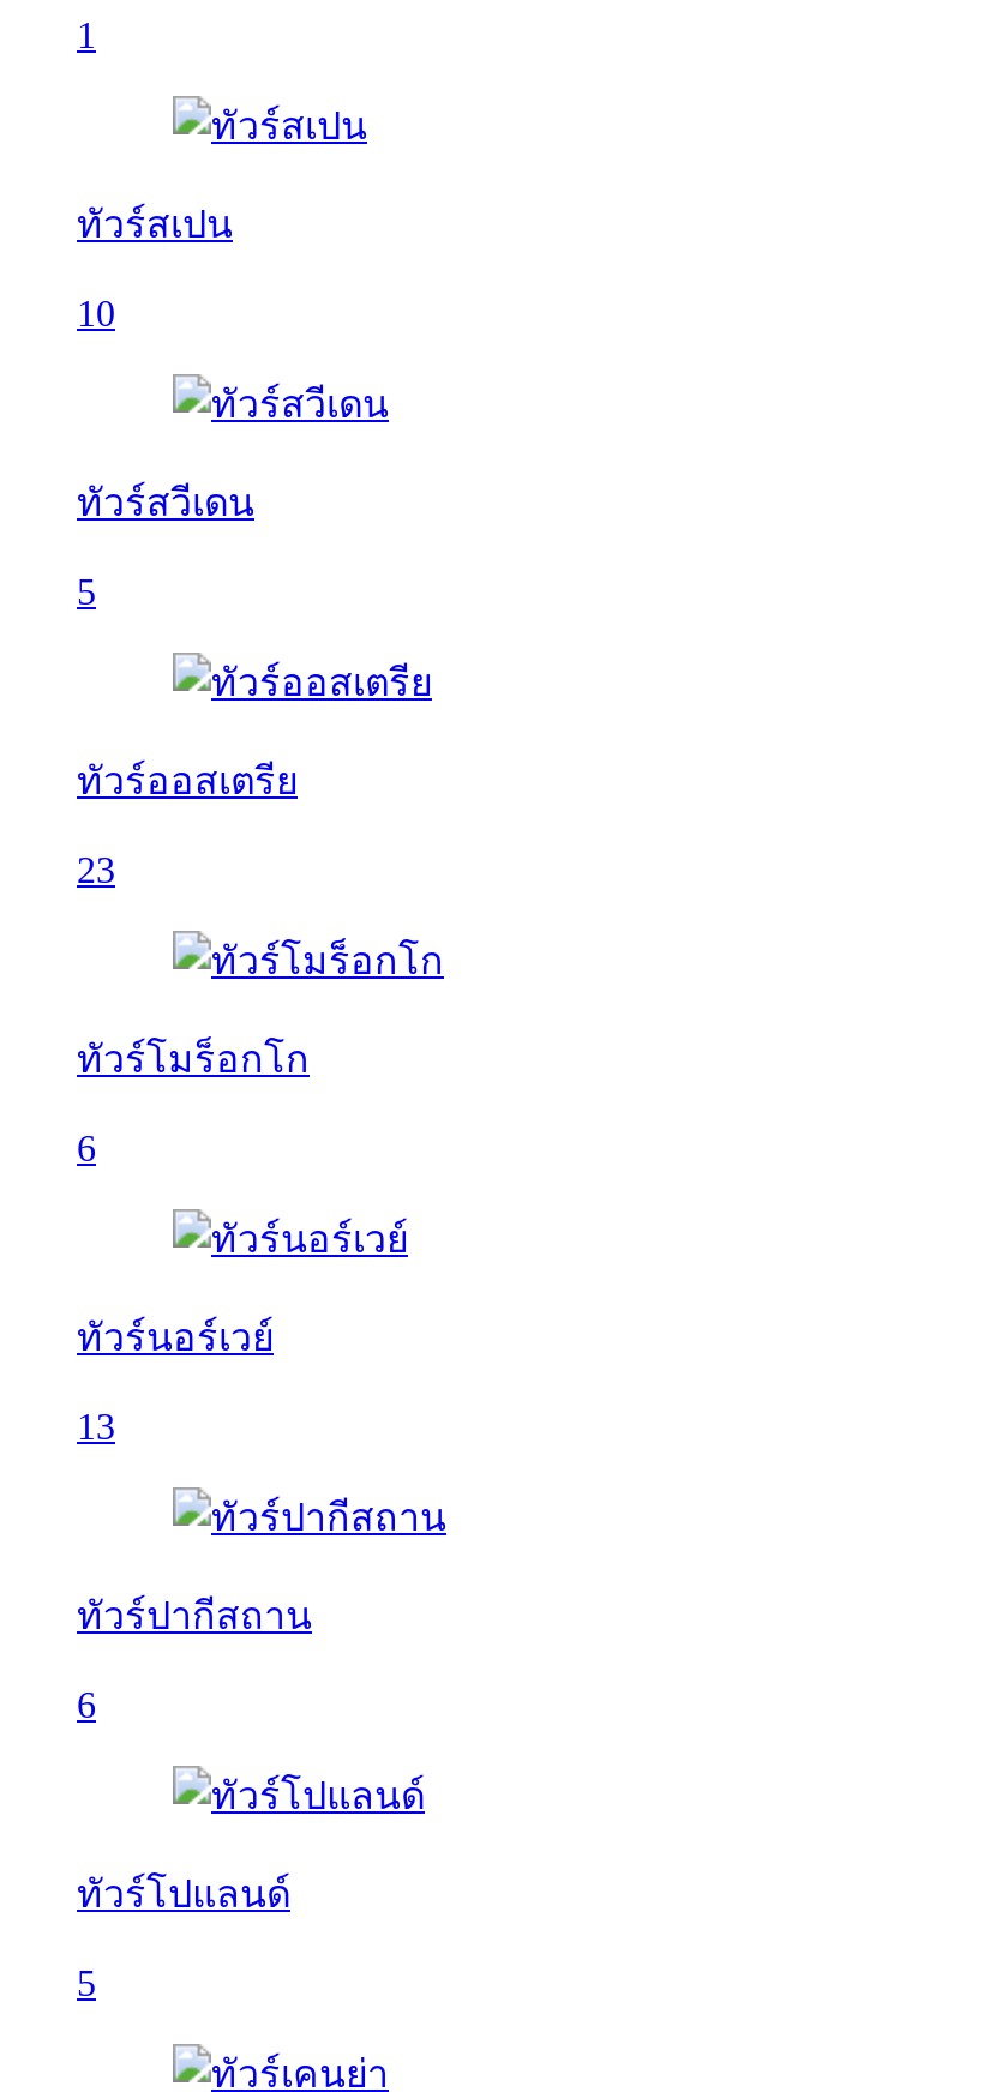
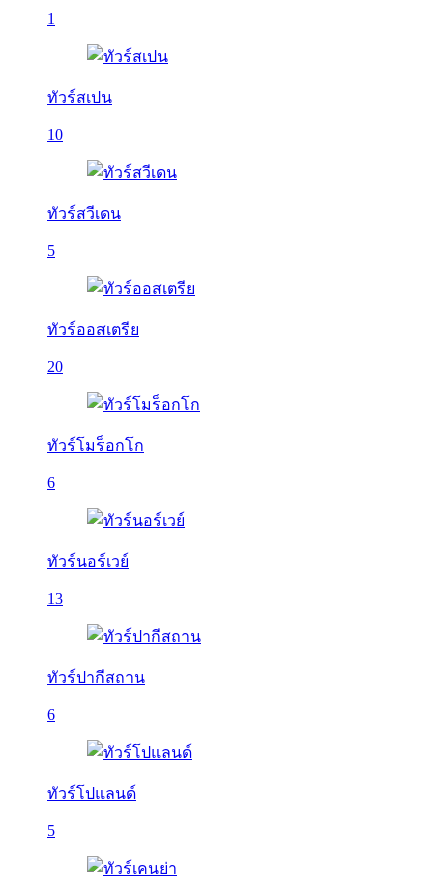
- 23
+ 20
